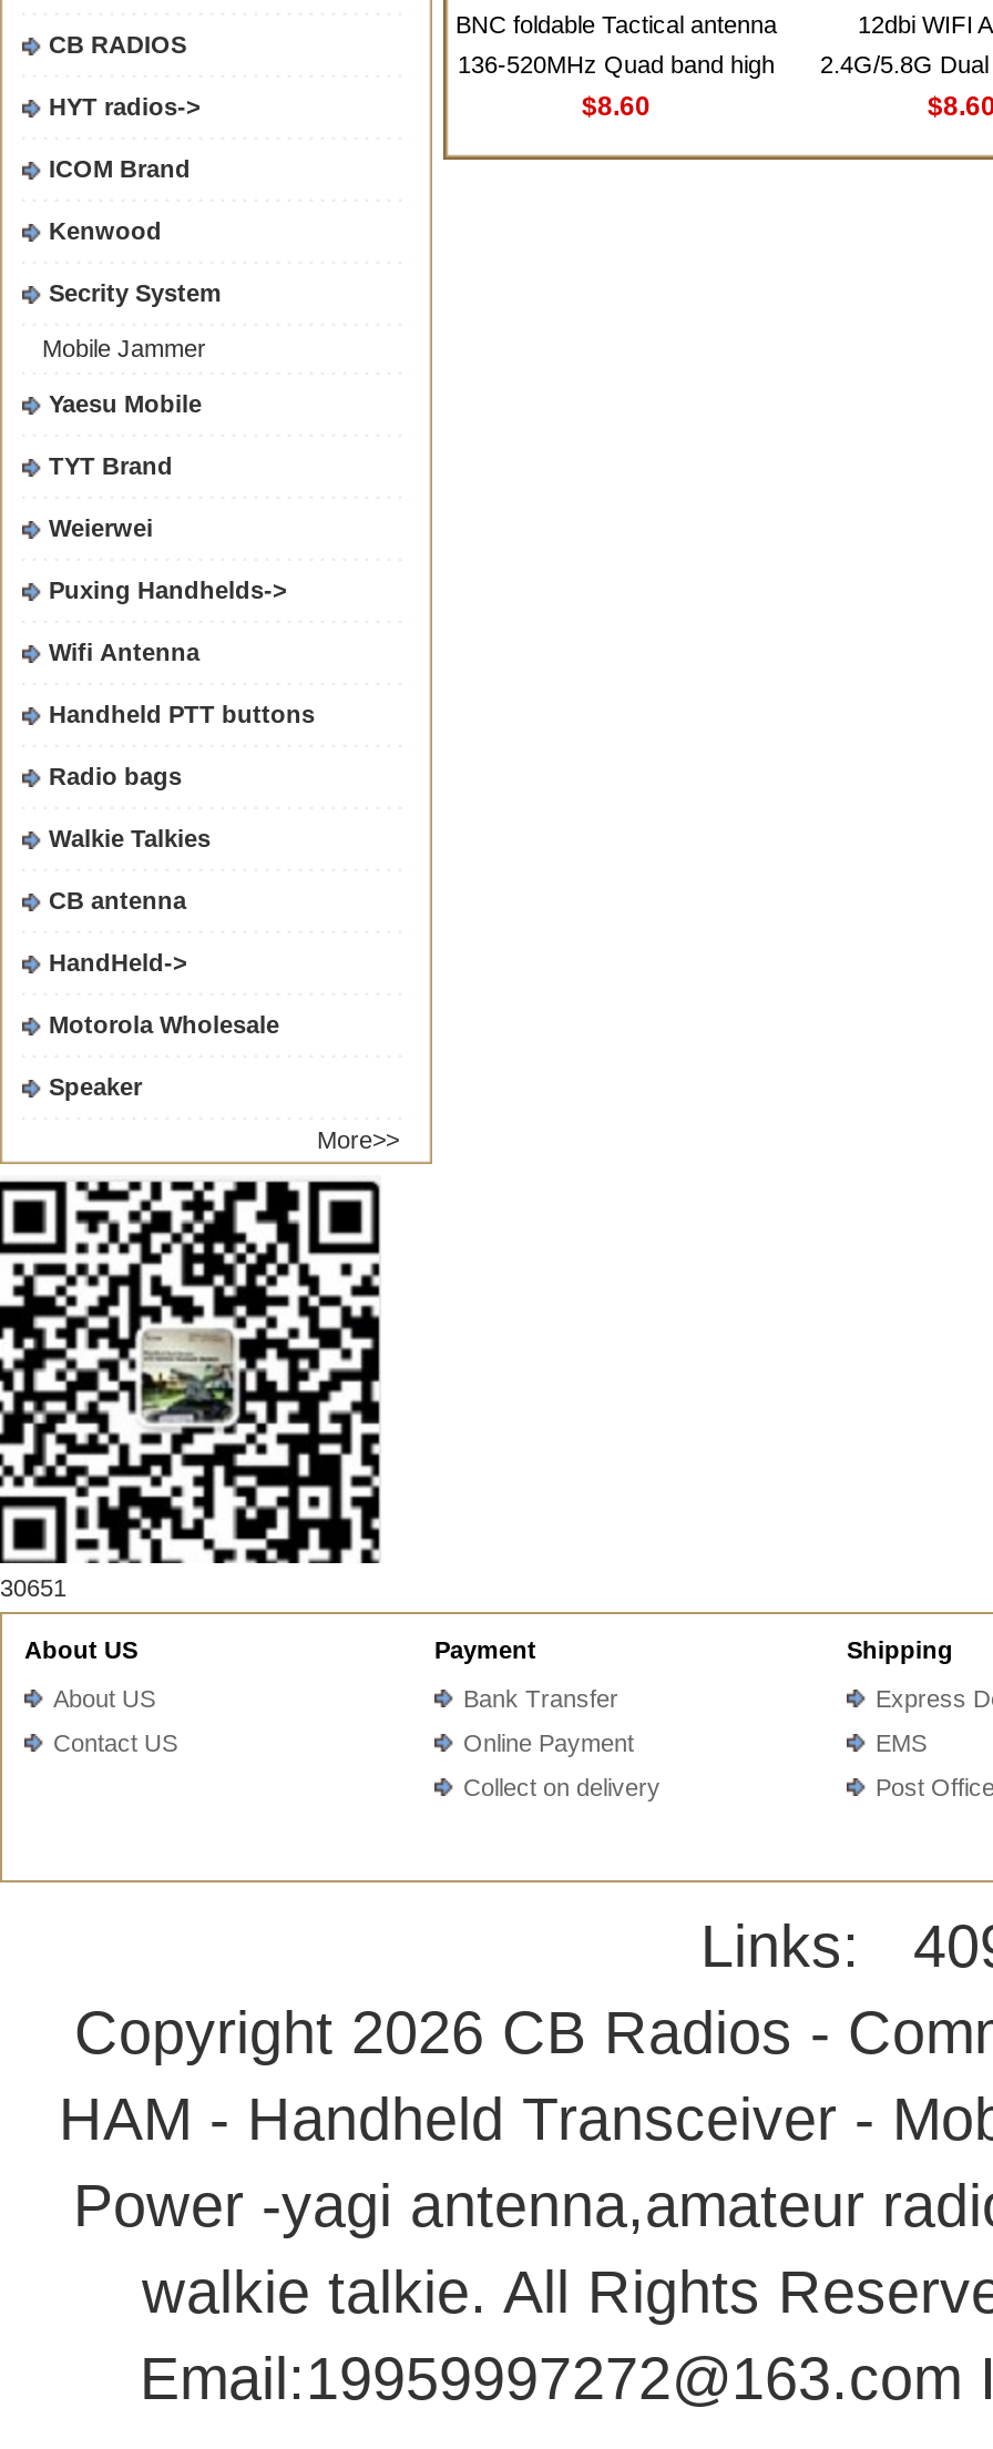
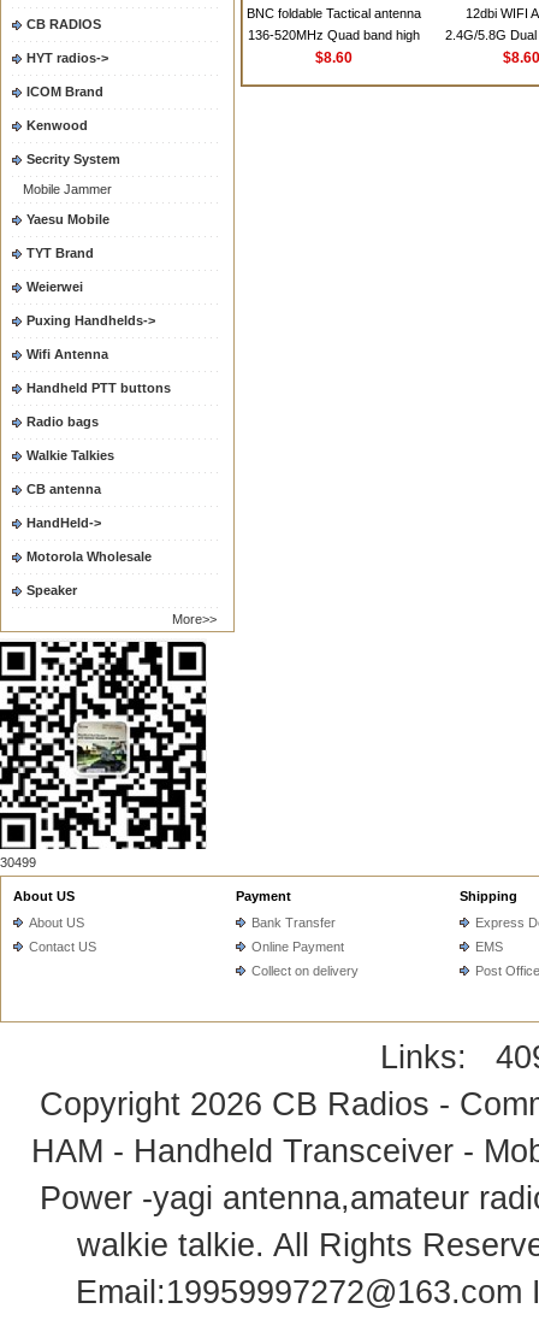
- 30651
+ 30499
